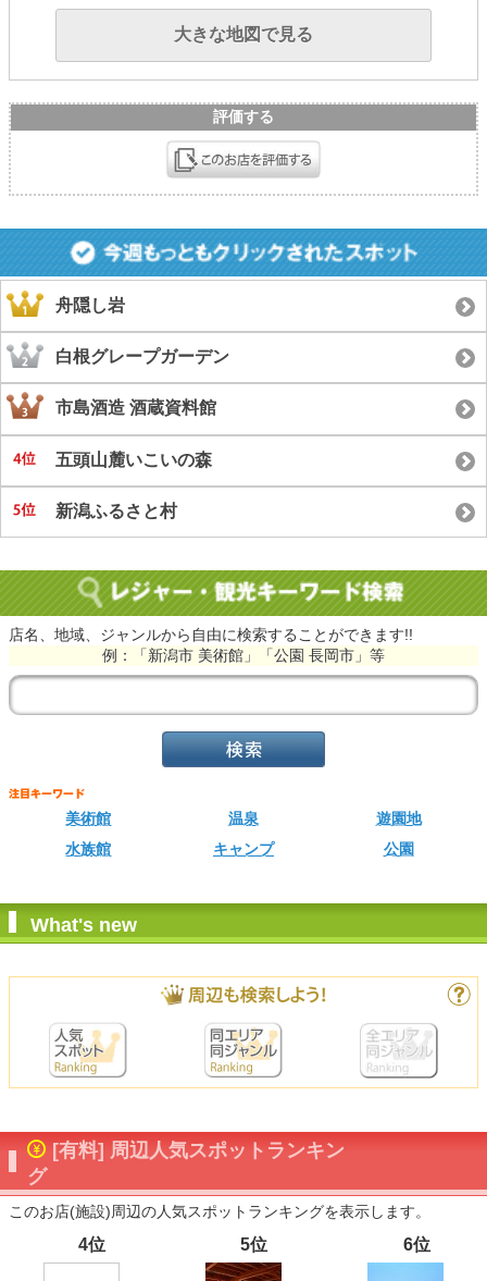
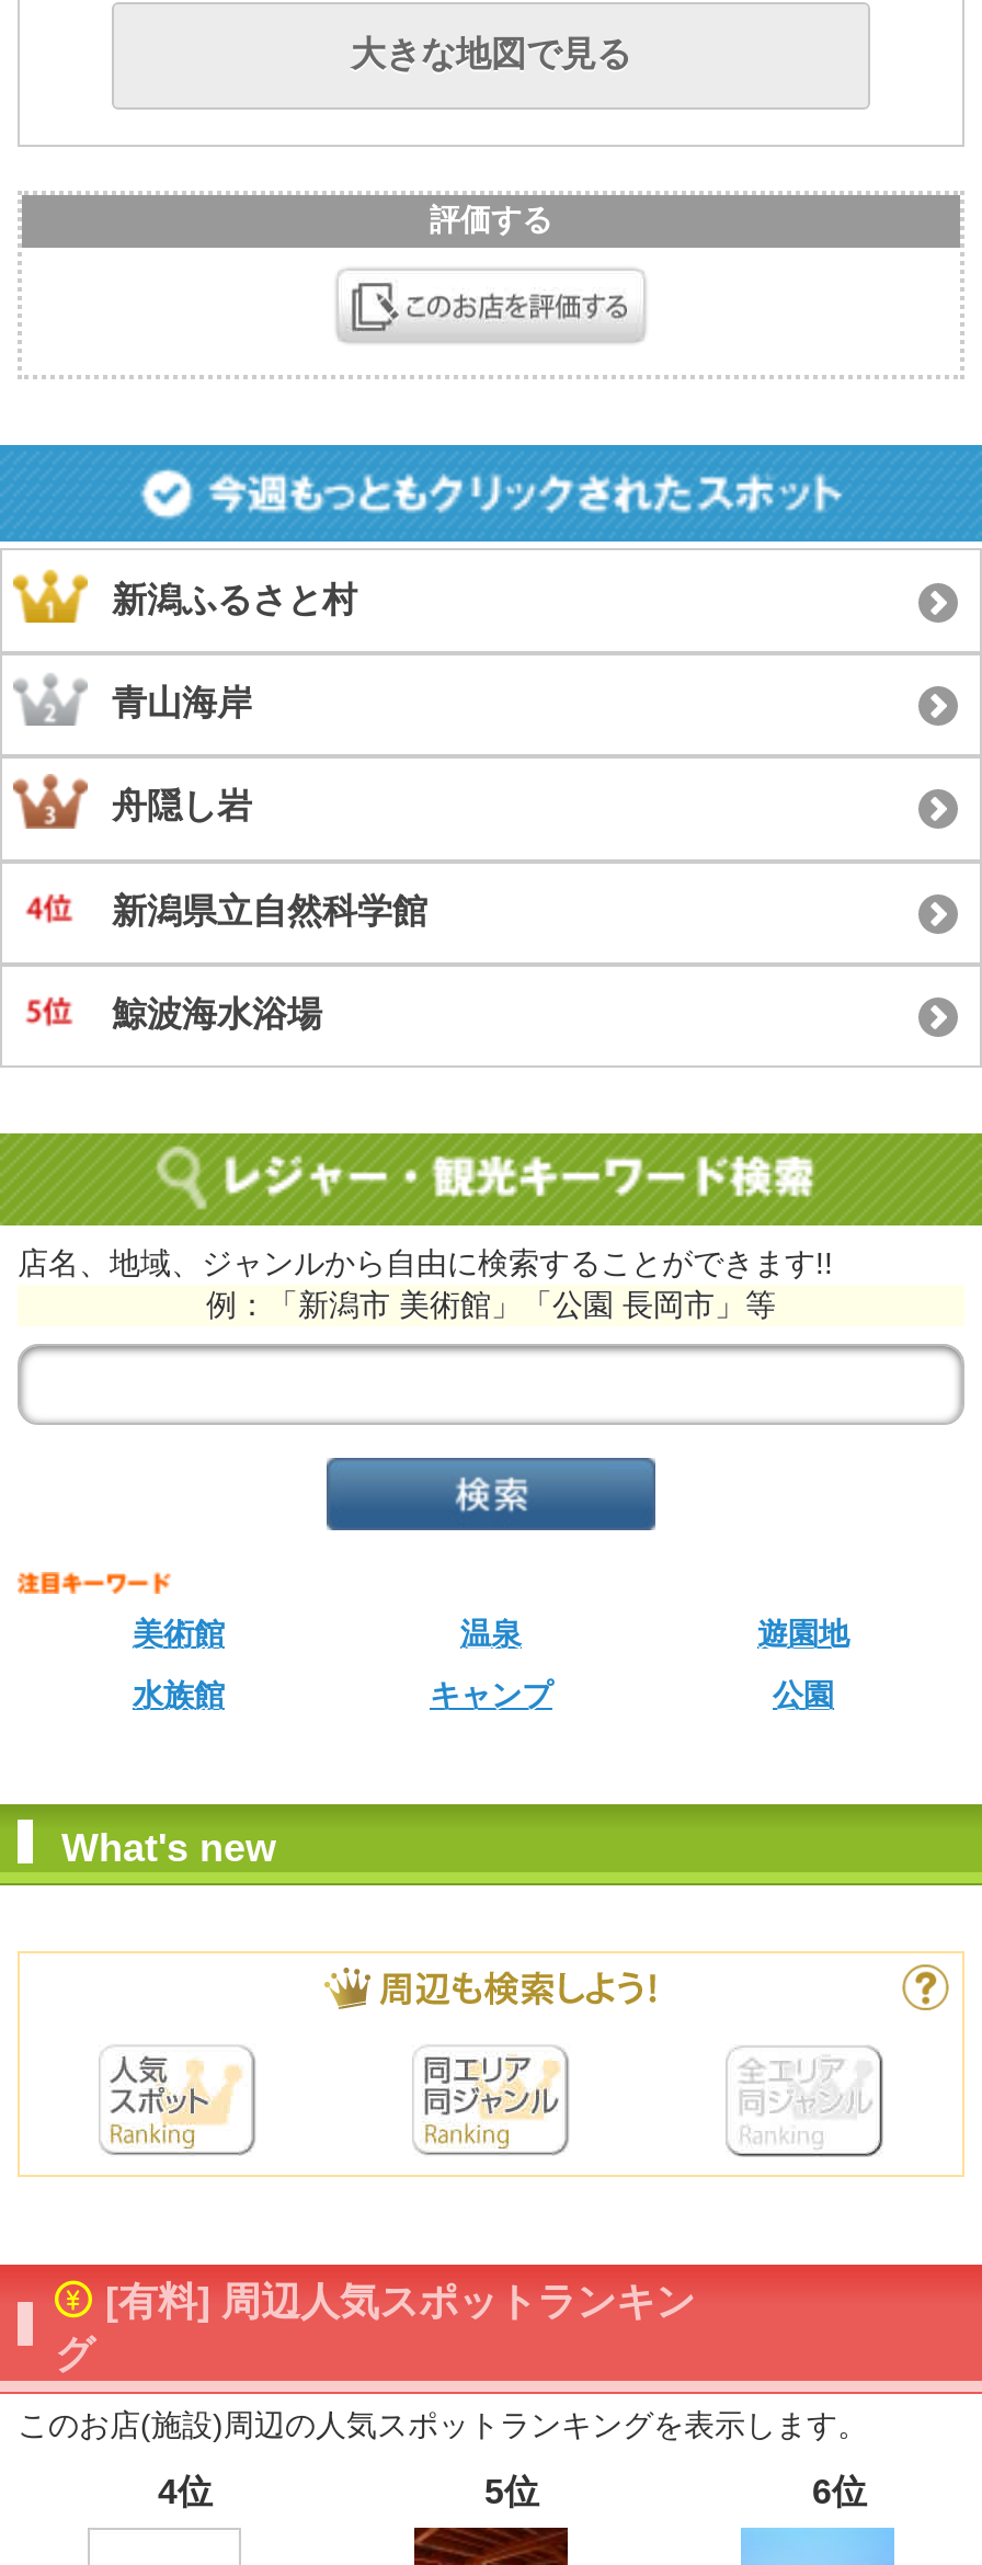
+ 青山海岸

moved down: 舟隠し岩

- 白根グレープガーデン
- 市島酒造 酒蔵資料館
- 五頭山麓いこいの森
+ 新潟県立自然科学館
+ 鯨波海水浴場

moved up: 新潟ふるさと村
